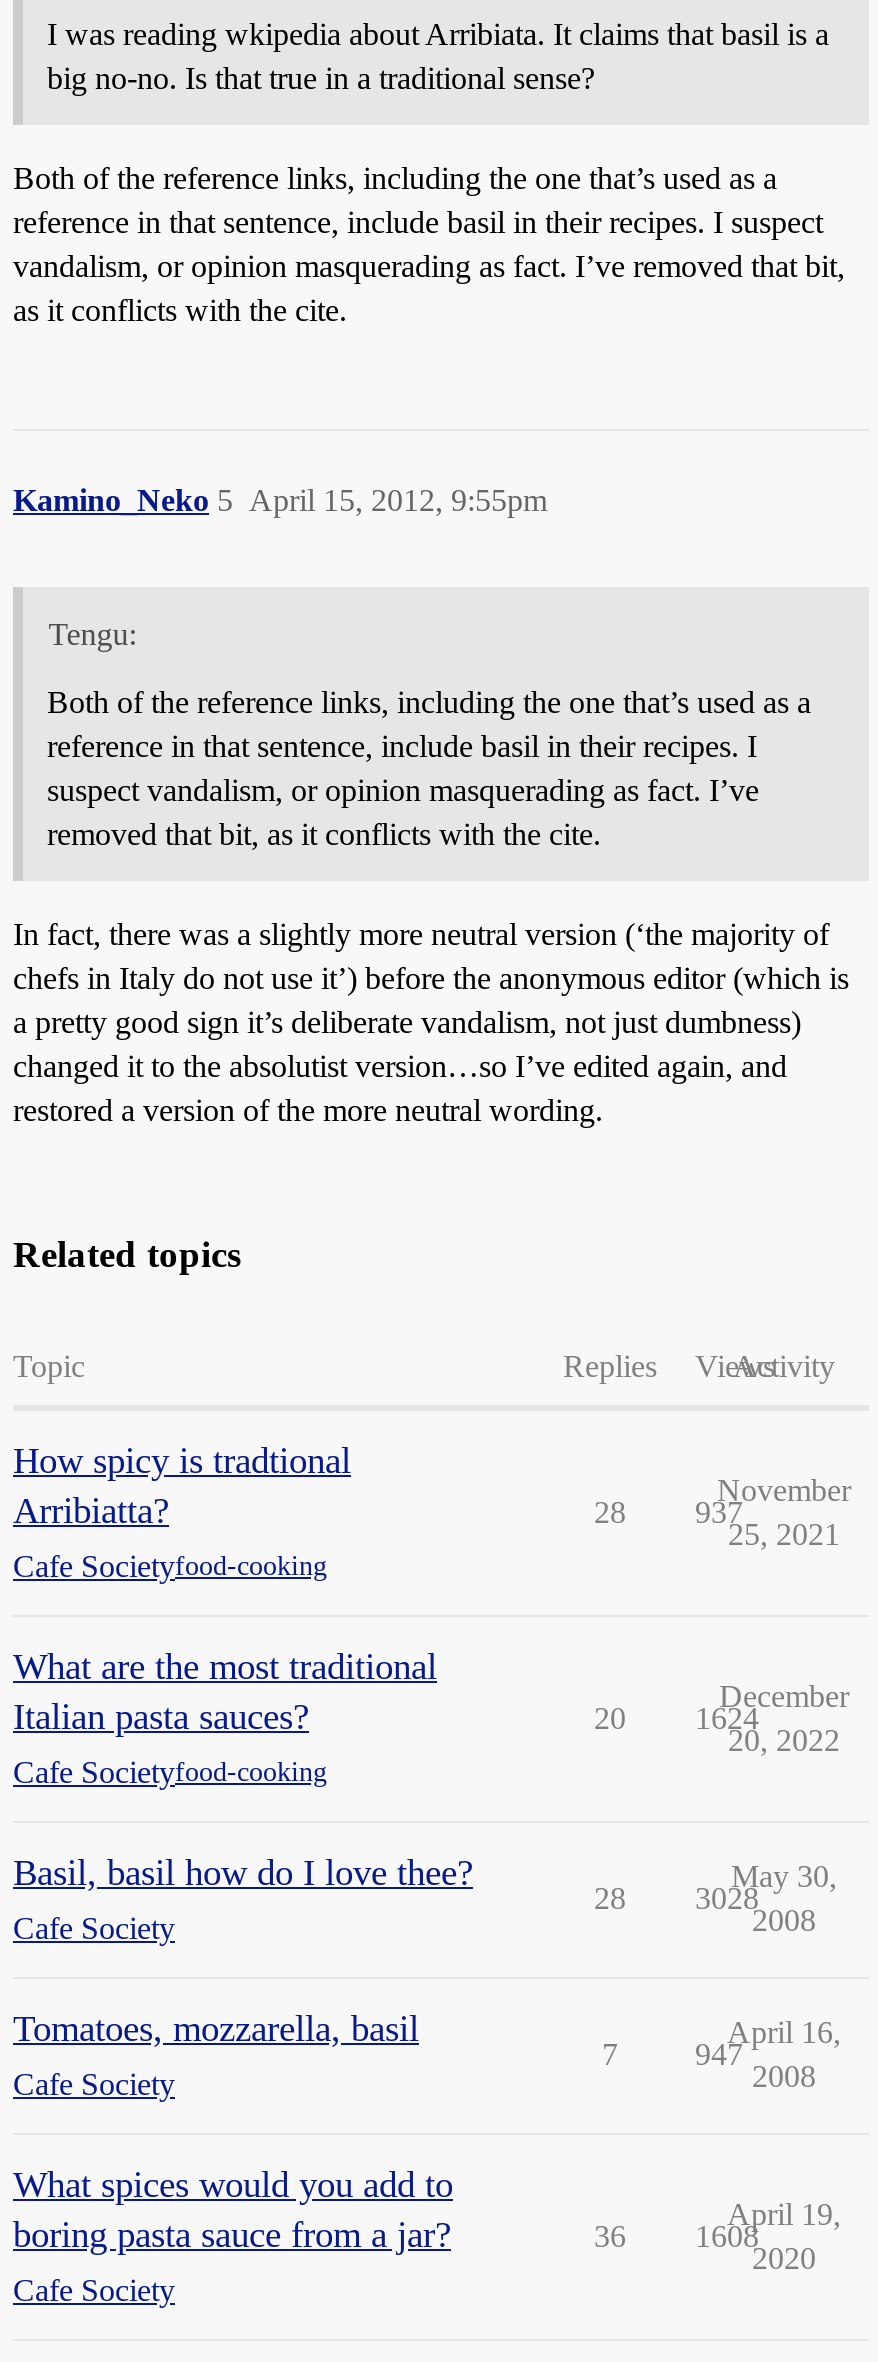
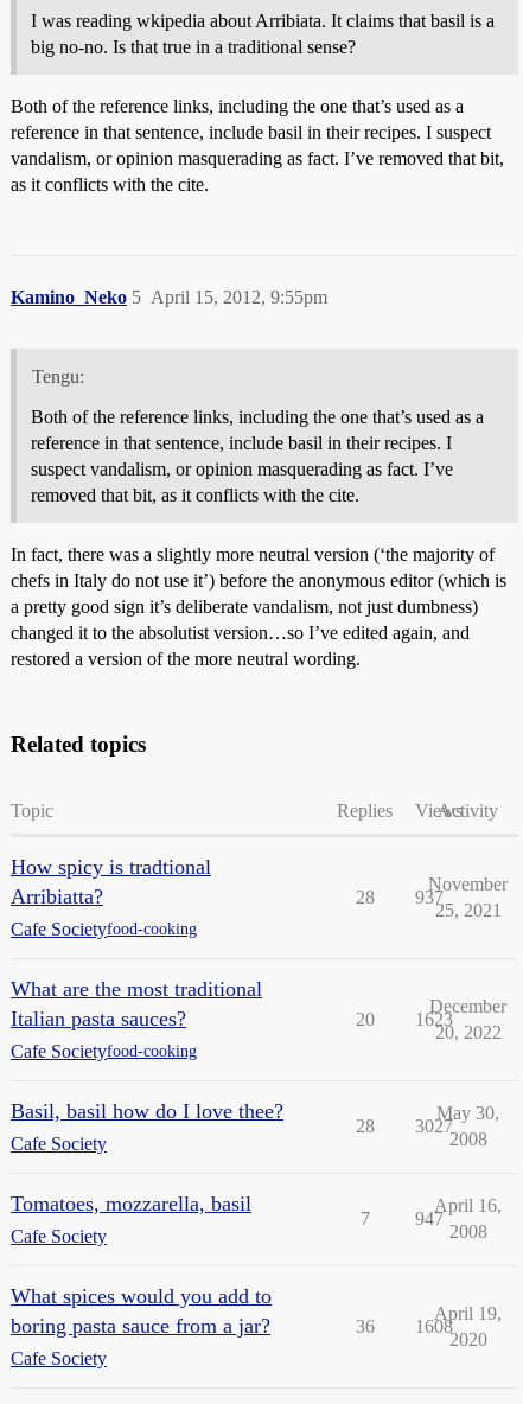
- 1624
+ 1623

- 3028
+ 3027
